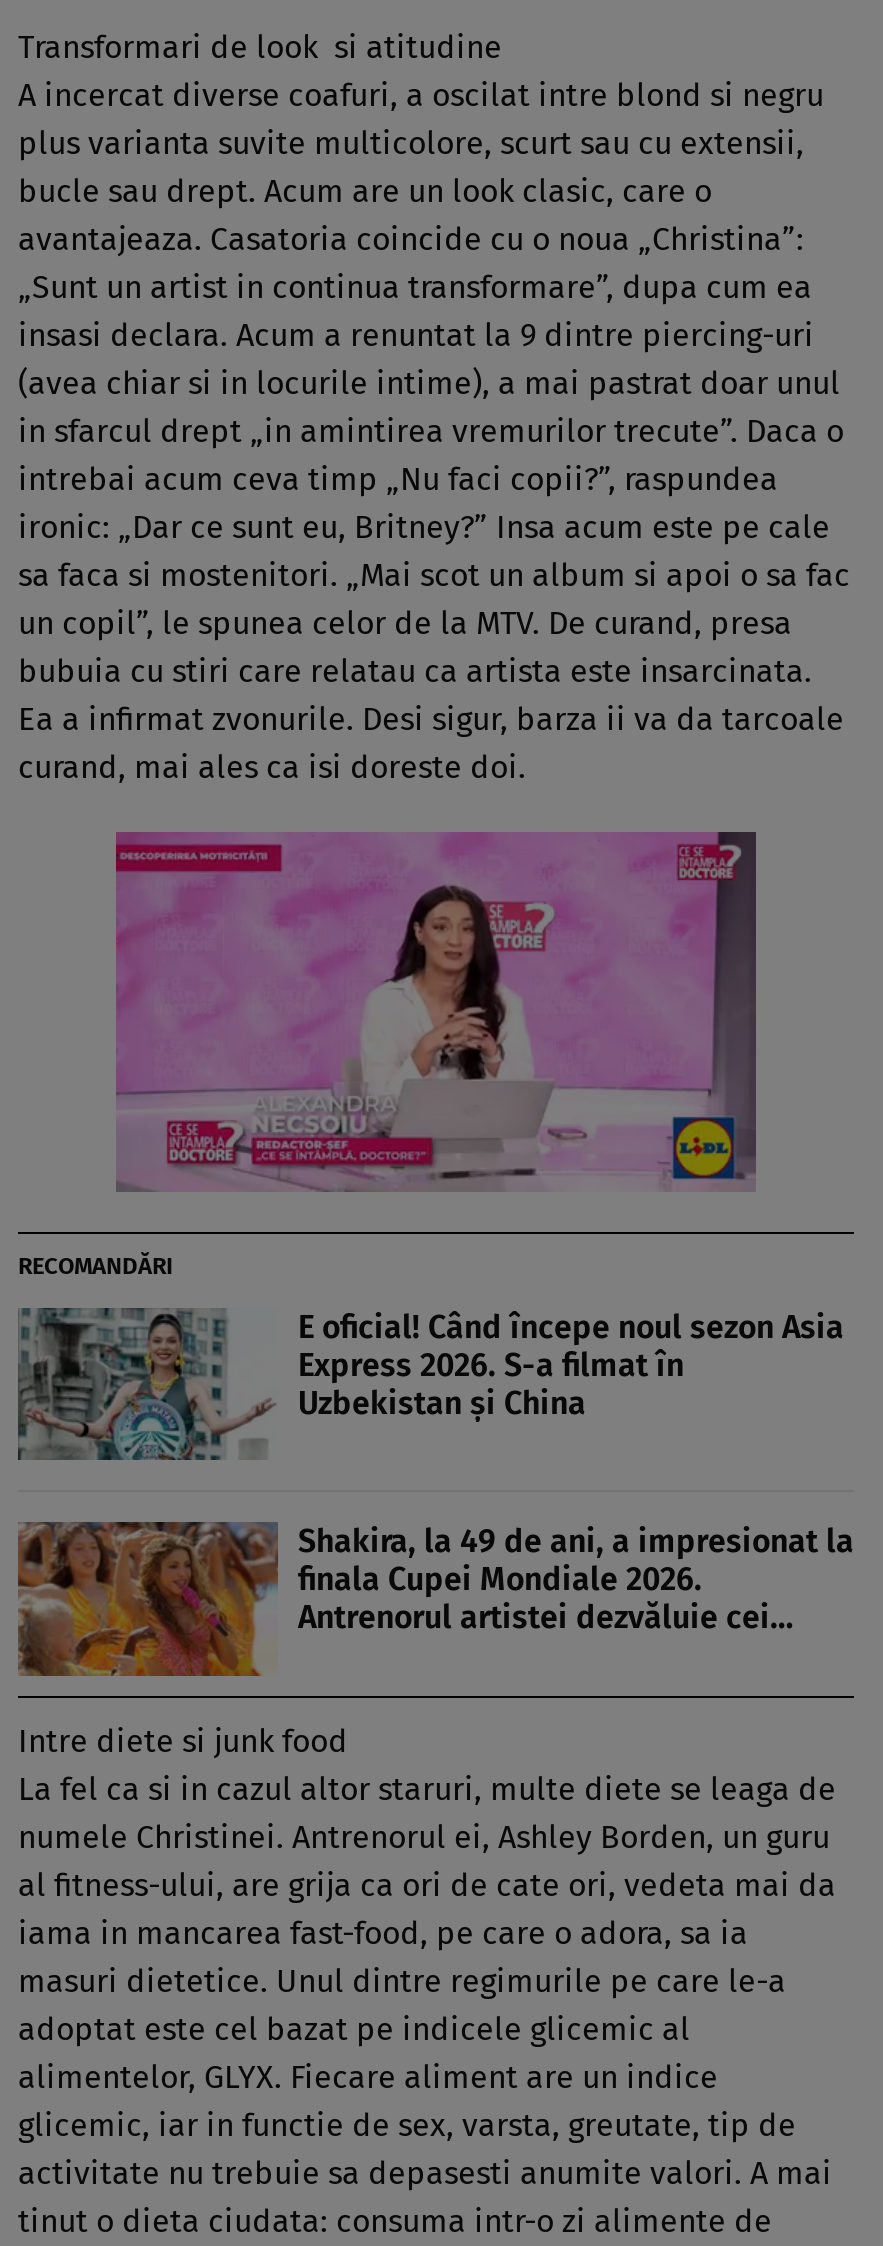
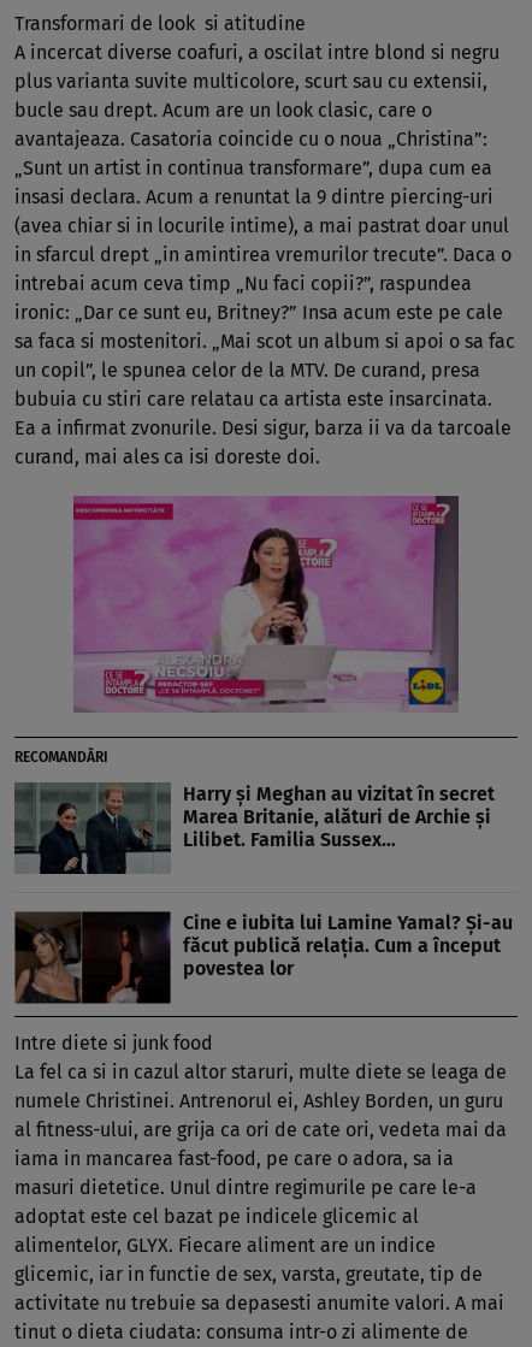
- [image]
- E oficial! Când începe noul sezon Asia
- Express 2026. S-a filmat în
- Uzbekistan și China
+ [image]
+ Harry și Meghan au vizitat în secret
+ Marea Britanie, alături de Archie și
+ Lilibet. Familia Sussex…

- [image]
- Shakira, la 49 de ani, a impresionat la
- finala Cupei Mondiale 2026.
- Antrenorul artistei dezvăluie cei…
+ [image]
+ Cine e iubita lui Lamine Yamal? Și-au
+ făcut publică relația. Cum a început
+ povestea lor
